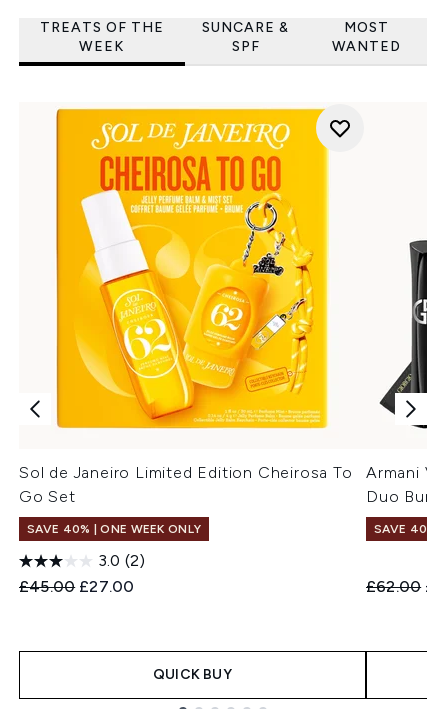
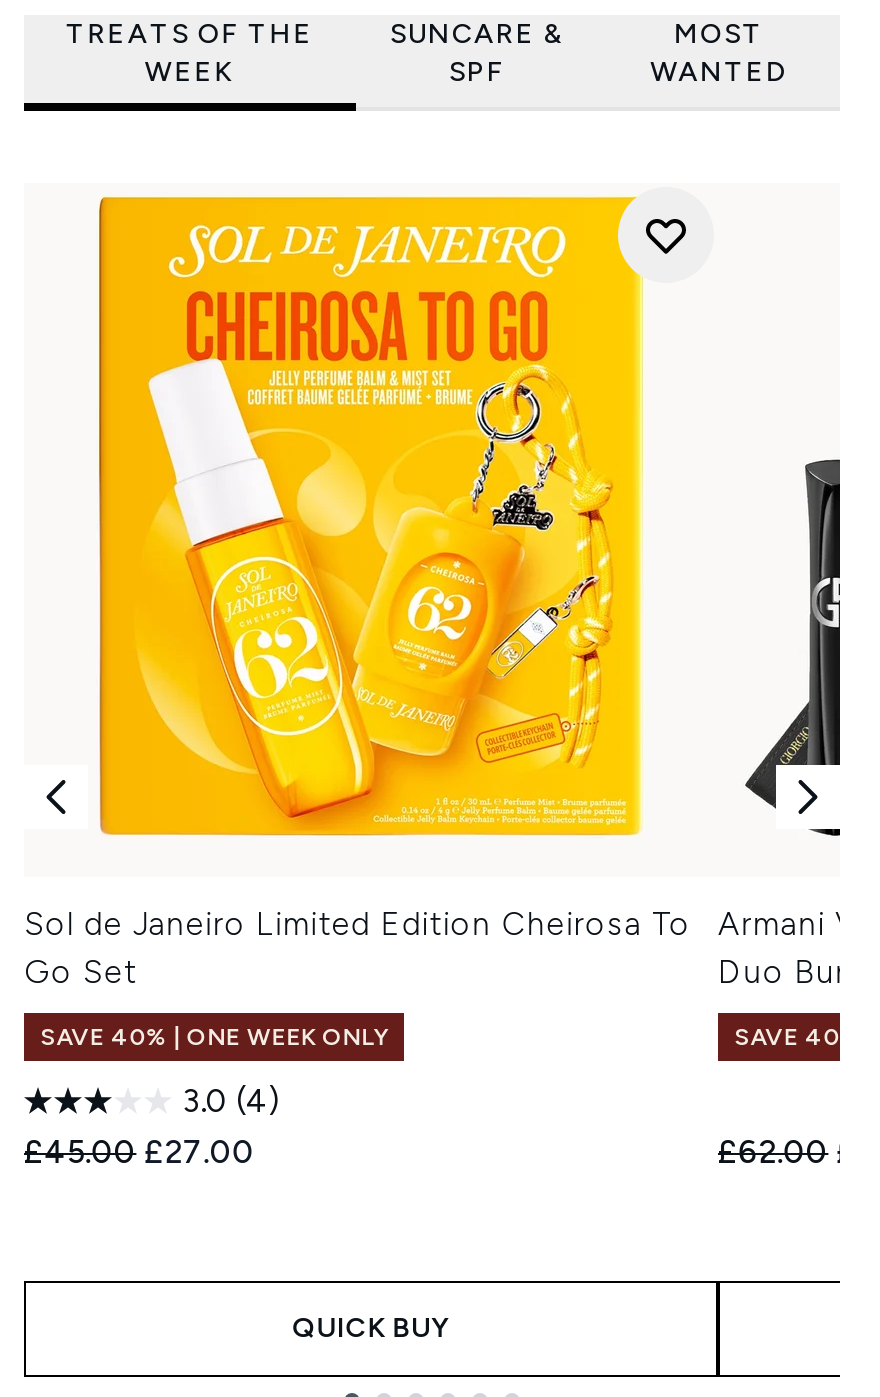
- 3.0 (2)
+ 3.0 (4)
